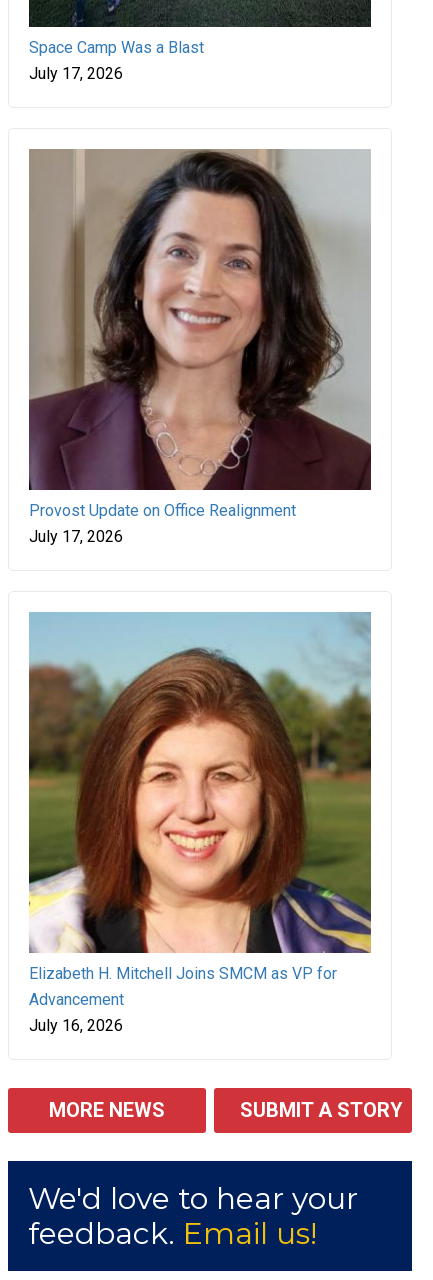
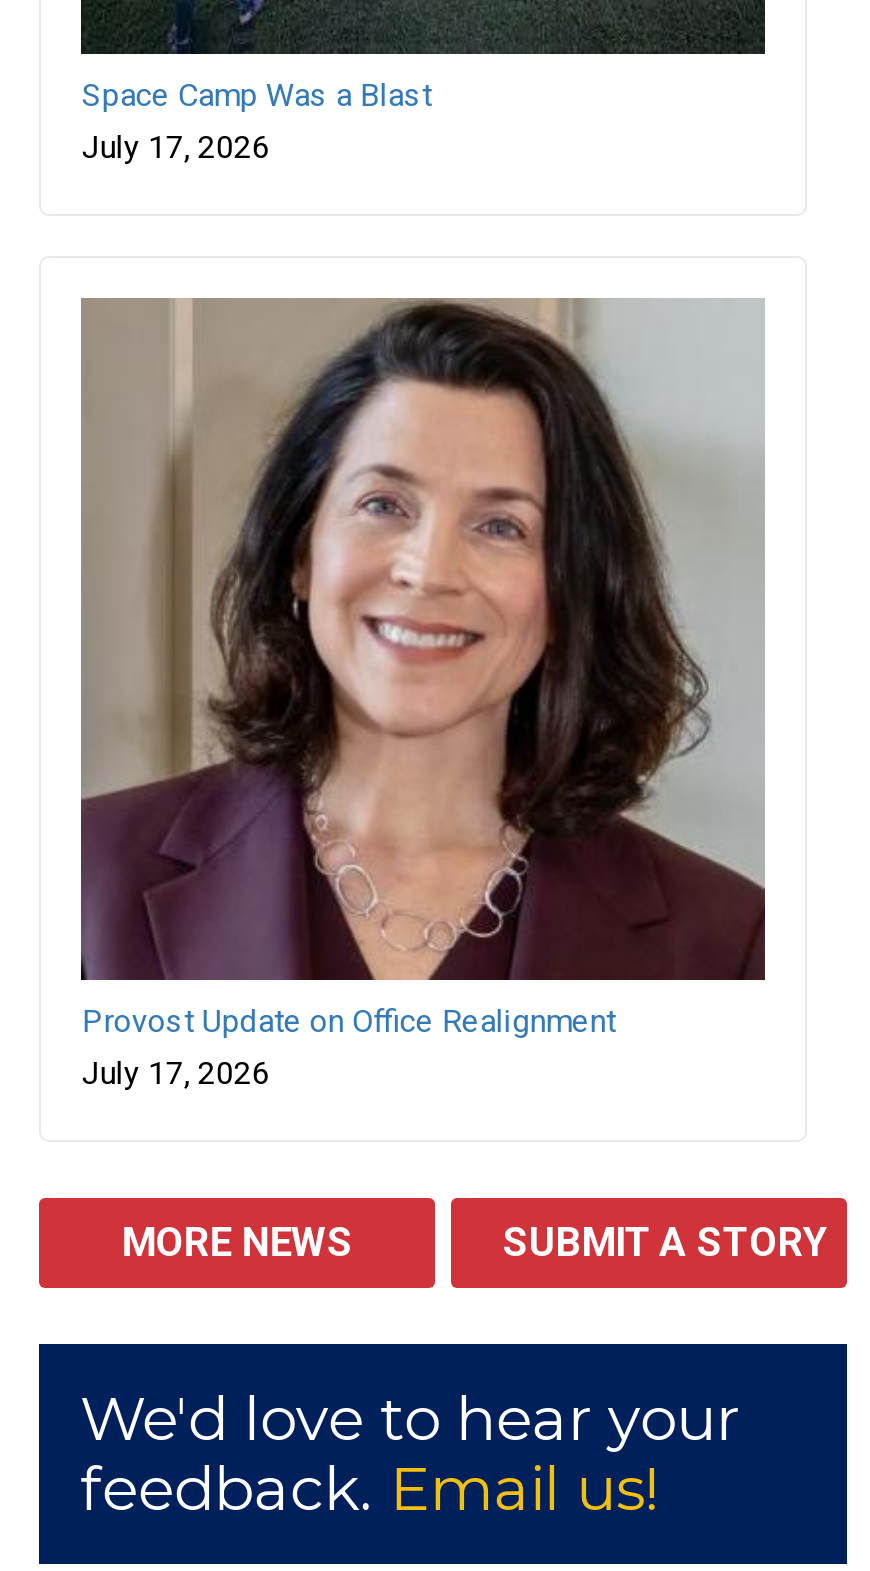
- [image]
- Elizabeth H. Mitchell Joins SMCM as VP for
- Advancement
- July 16, 2026
